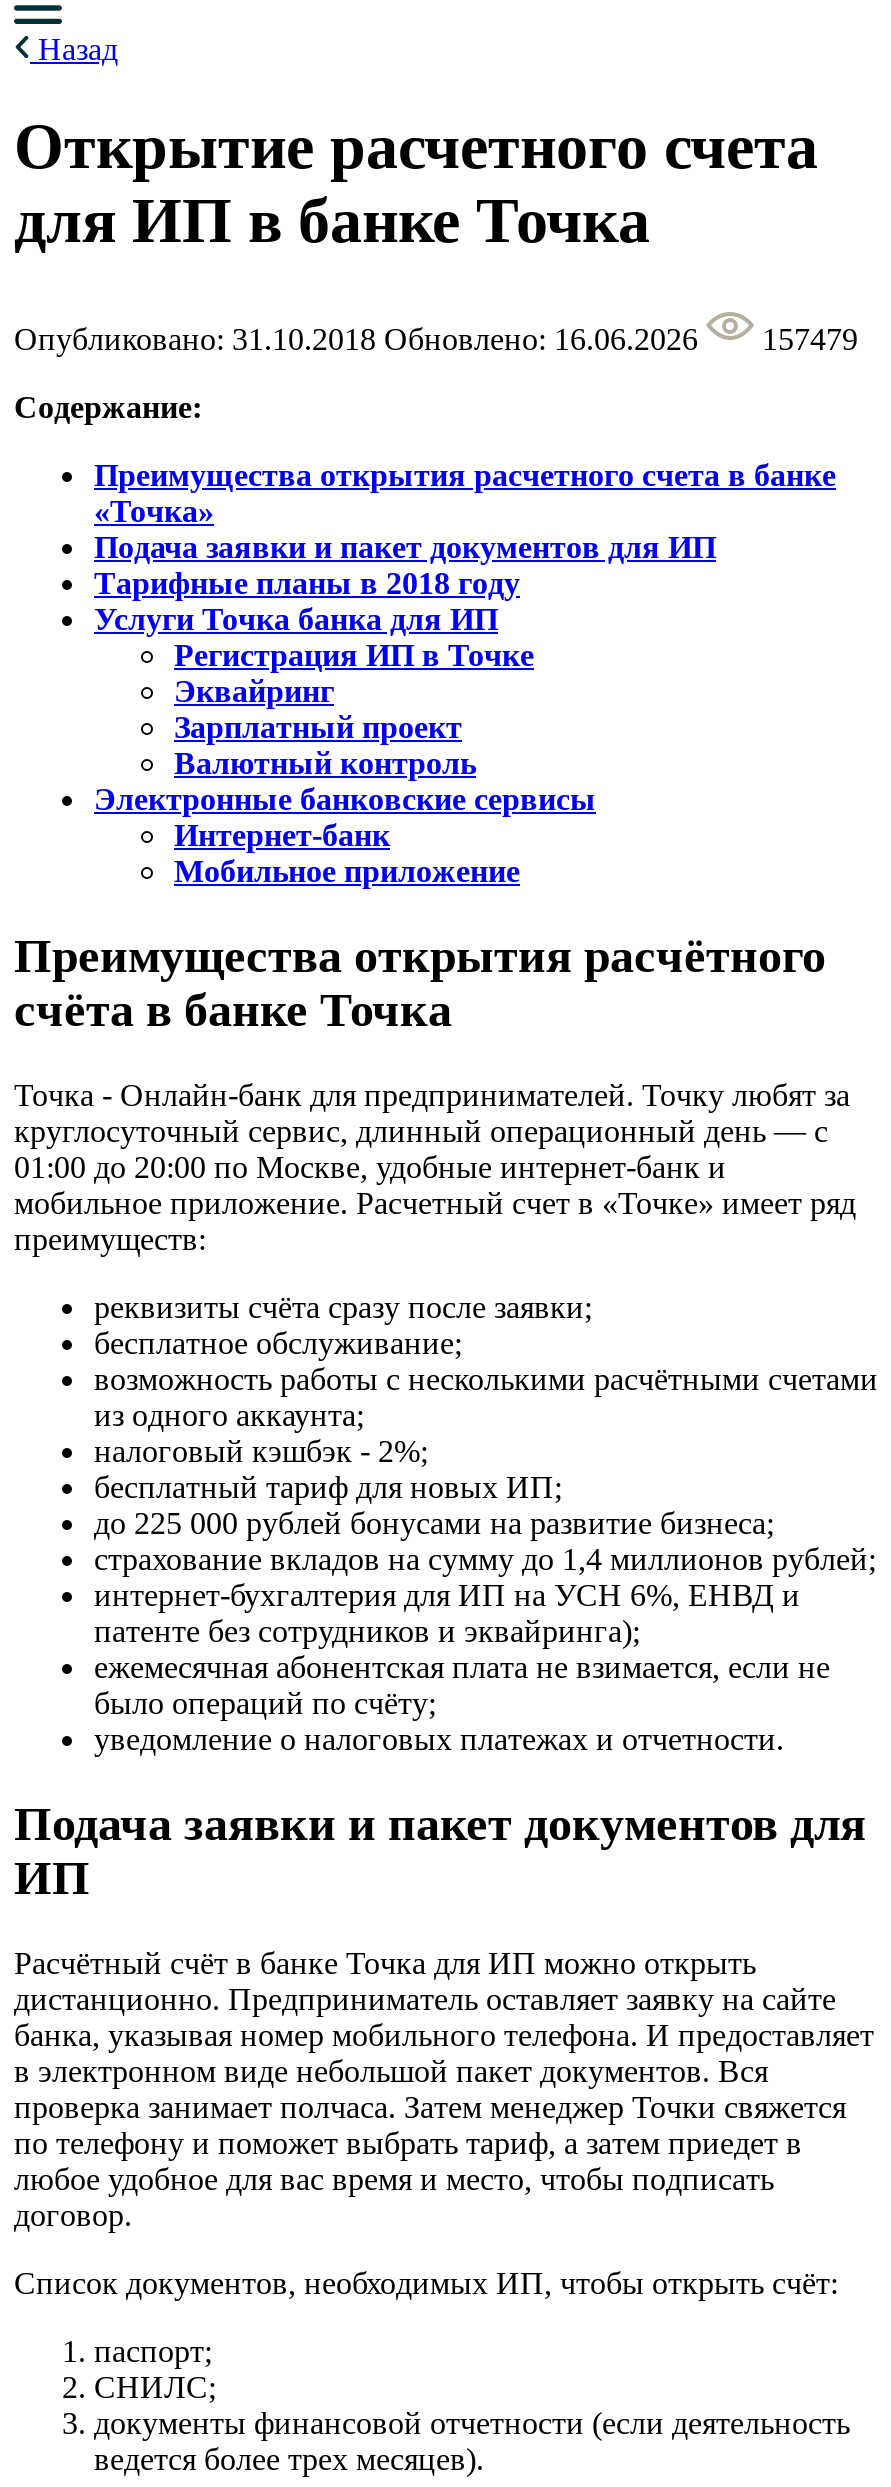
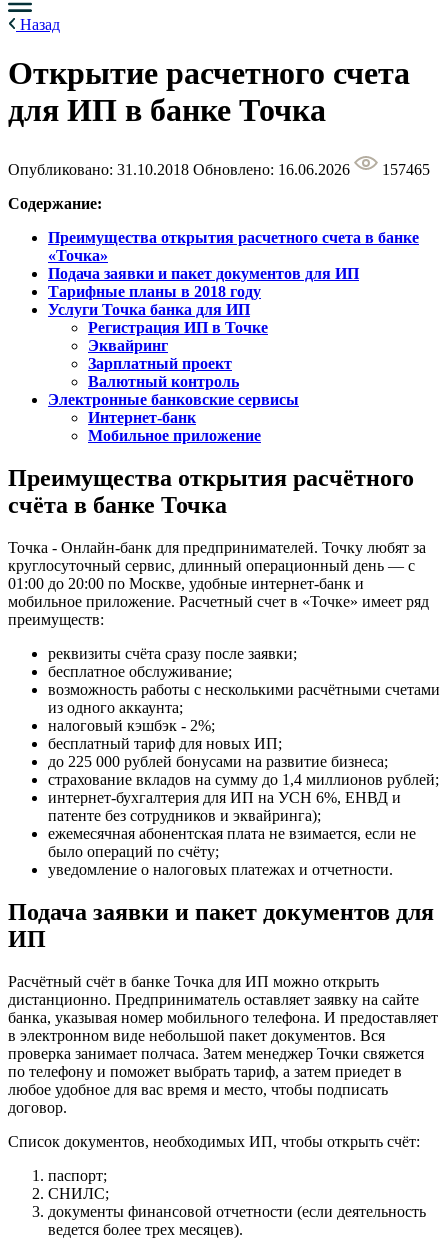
- Опубликовано: 31.10.2018 Обновлено: 16.06.2026 157479
+ Опубликовано: 31.10.2018 Обновлено: 16.06.2026 157465
